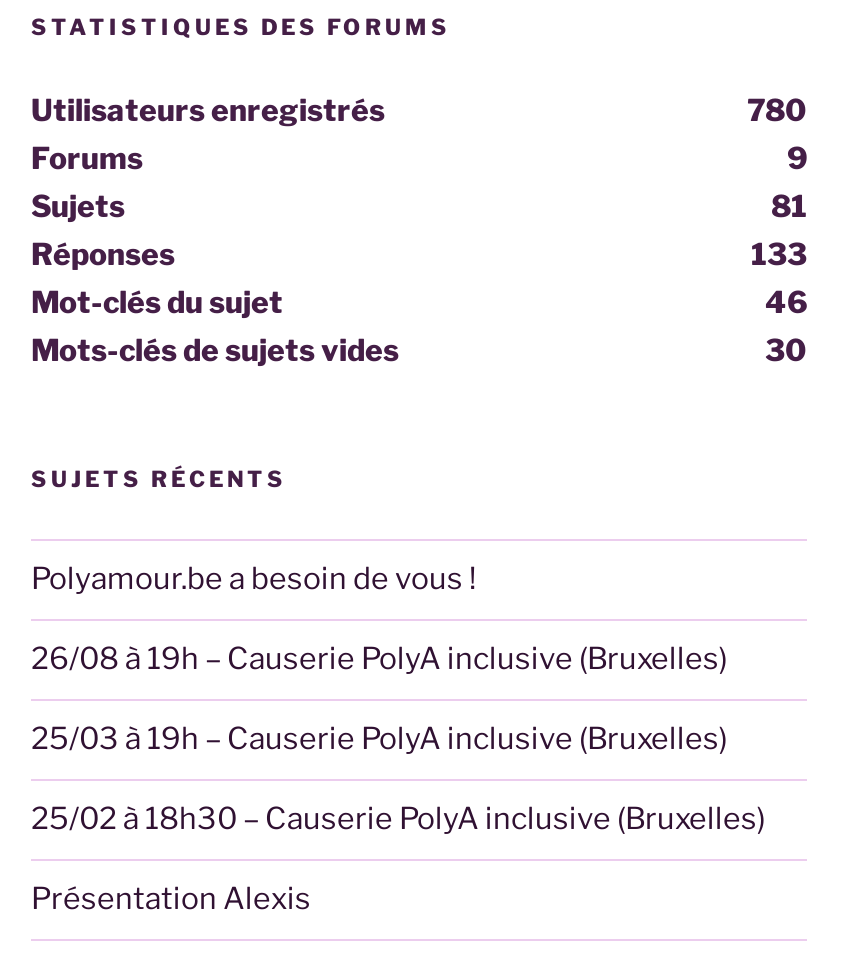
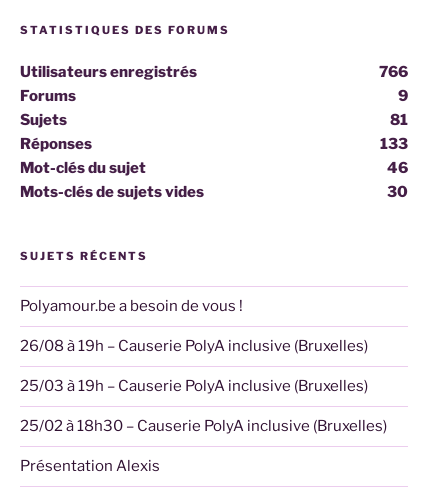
- 780
+ 766
